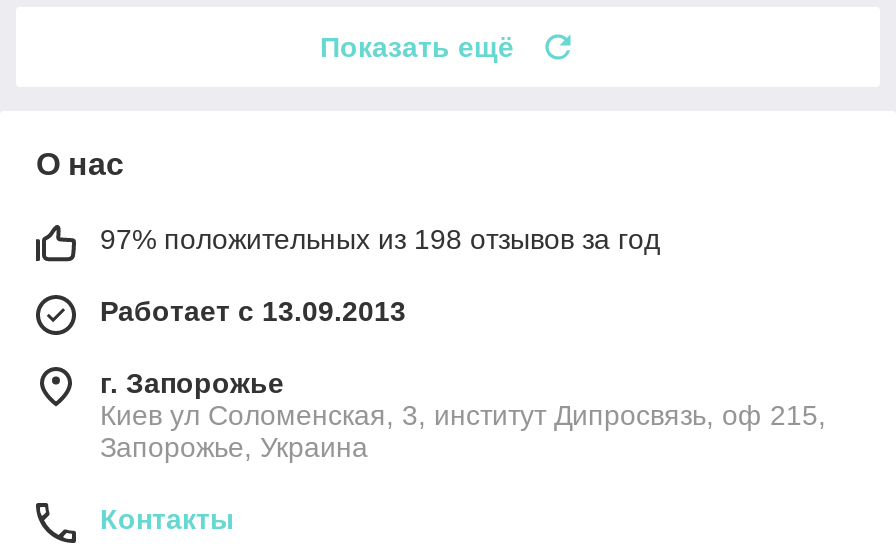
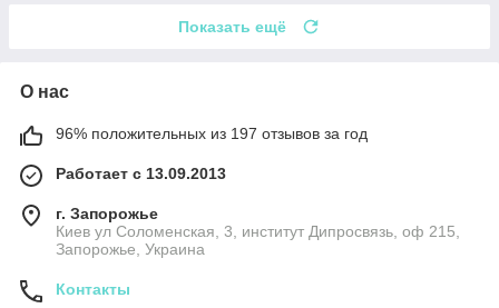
- 97% положительных из 198 отзывов за год
+ 96% положительных из 197 отзывов за год
